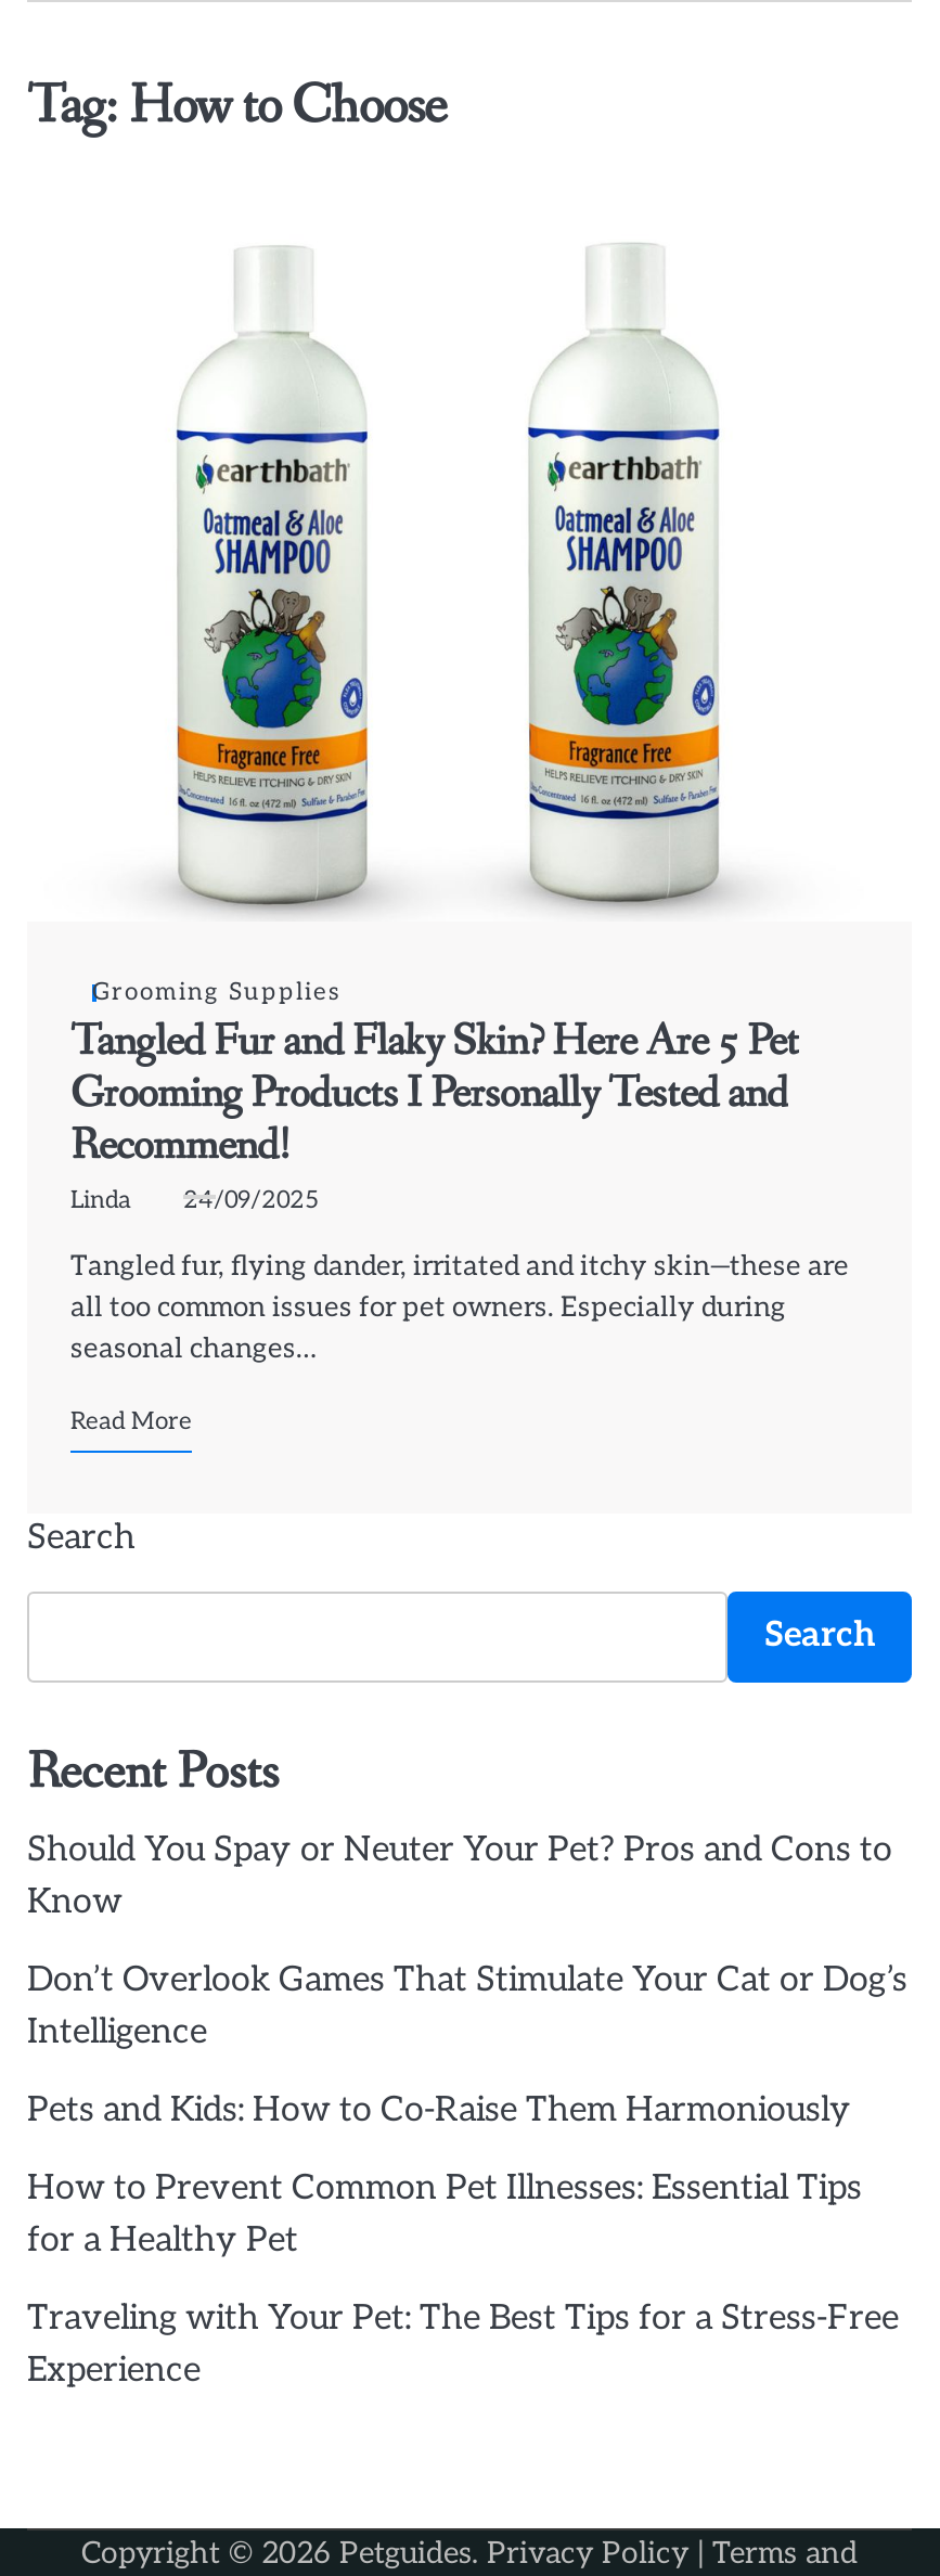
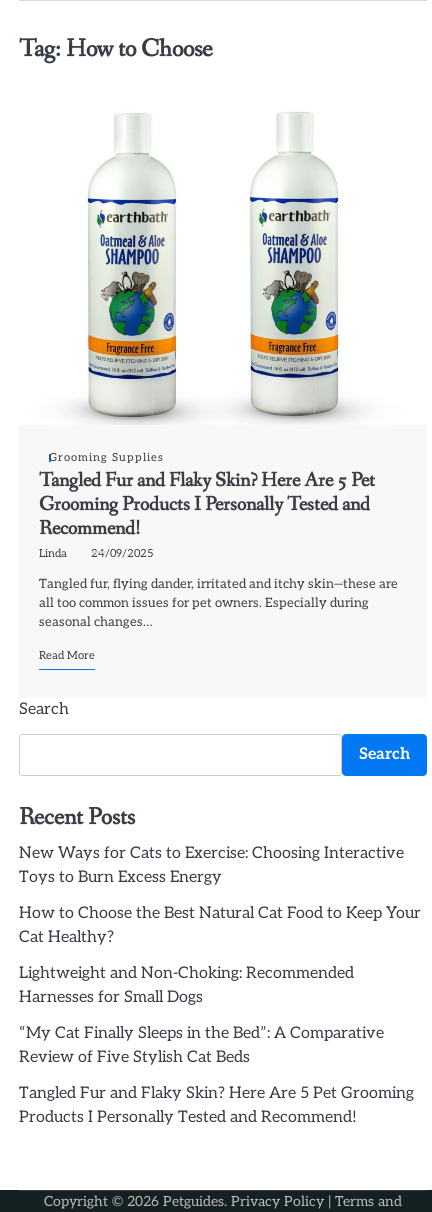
- Should You Spay or Neuter Your Pet? Pros and Cons to
- Know
+ New Ways for Cats to Exercise: Choosing Interactive
+ Toys to Burn Excess Energy

- Don’t Overlook Games That Stimulate Your Cat or Dog’s
- Intelligence
+ How to Choose the Best Natural Cat Food to Keep Your
+ Cat Healthy?

- Pets and Kids: How to Co-Raise Them Harmoniously
+ Lightweight and Non-Choking: Recommended
+ Harnesses for Small Dogs

- How to Prevent Common Pet Illnesses: Essential Tips
- for a Healthy Pet
+ “My Cat Finally Sleeps in the Bed”: A Comparative
+ Review of Five Stylish Cat Beds

- Traveling with Your Pet: The Best Tips for a Stress-Free
- Experience
+ Tangled Fur and Flaky Skin? Here Are 5 Pet Grooming
+ Products I Personally Tested and Recommend!
